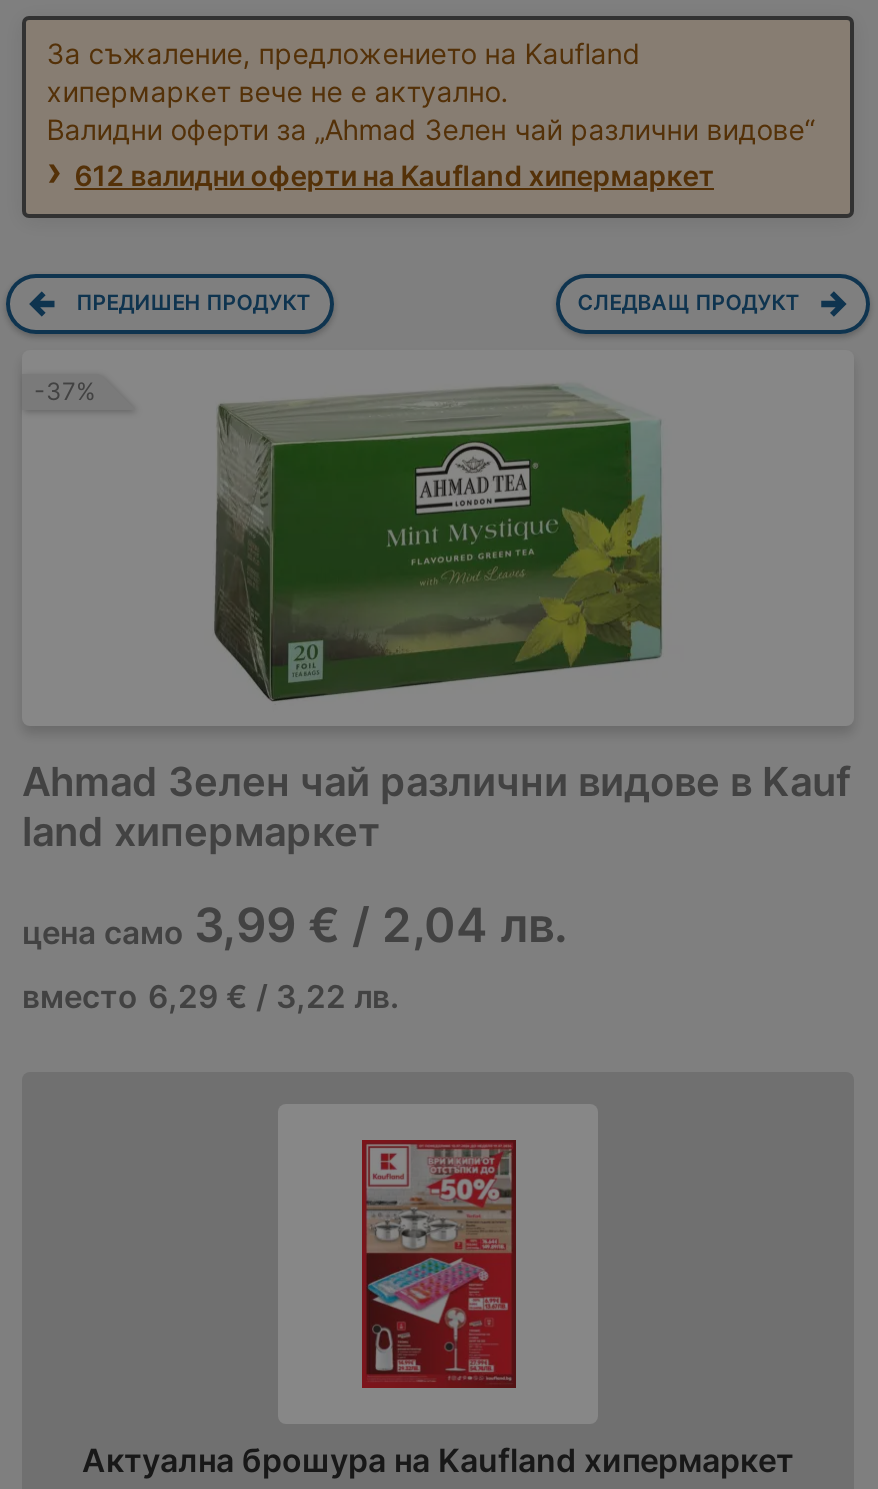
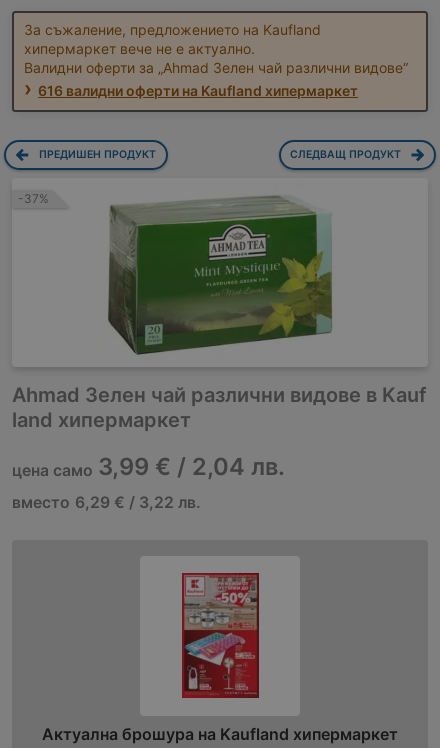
- 612 валидни оферти на Kaufland хипермаркет
+ 616 валидни оферти на Kaufland хипермаркет
